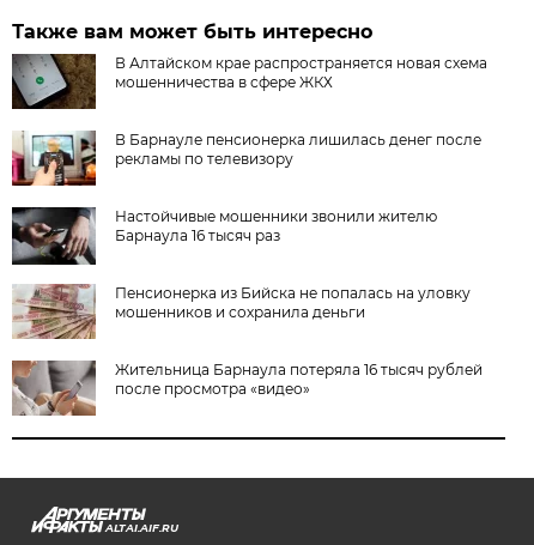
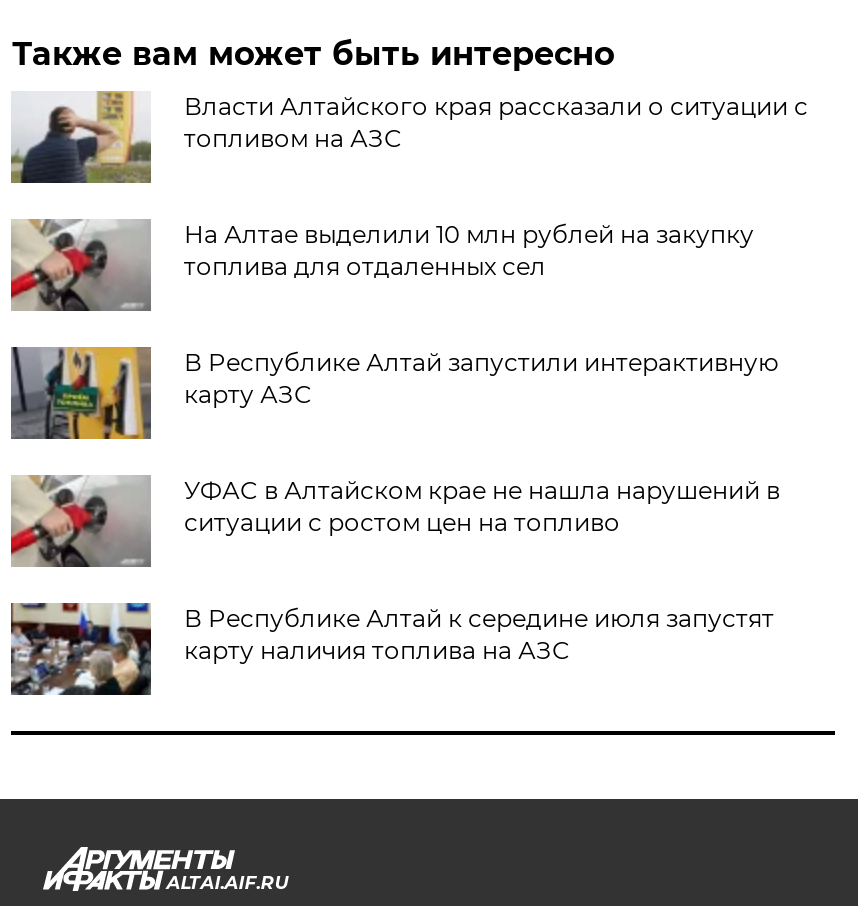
- [image]
- В Алтайском крае распространяется новая схема
- мошенничества в сфере ЖКХ
+ [image]
+ Власти Алтайского края рассказали о ситуации с
+ топливом на АЗС

- [image]
- В Барнауле пенсионерка лишилась денег после
- рекламы по телевизору
+ [image]
+ На Алтае выделили 10 млн рублей на закупку
+ топлива для отдаленных сел

- [image]
- Настойчивые мошенники звонили жителю
- Барнаула 16 тысяч раз
+ [image]
+ В Республике Алтай запустили интерактивную
+ карту АЗС

- [image]
- Пенсионерка из Бийска не попалась на уловку
- мошенников и сохранила деньги
+ [image]
+ УФАС в Алтайском крае не нашла нарушений в
+ ситуации с ростом цен на топливо

- [image]
- Жительница Барнаула потеряла 16 тысяч рублей
- после просмотра «видео»
+ [image]
+ В Республике Алтай к середине июля запустят
+ карту наличия топлива на АЗС
